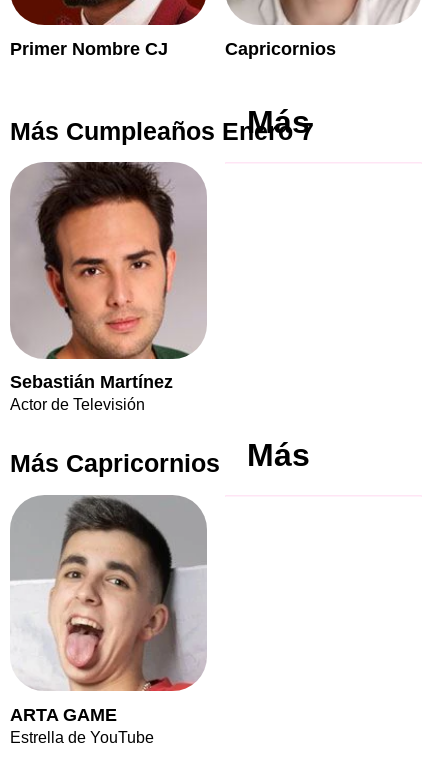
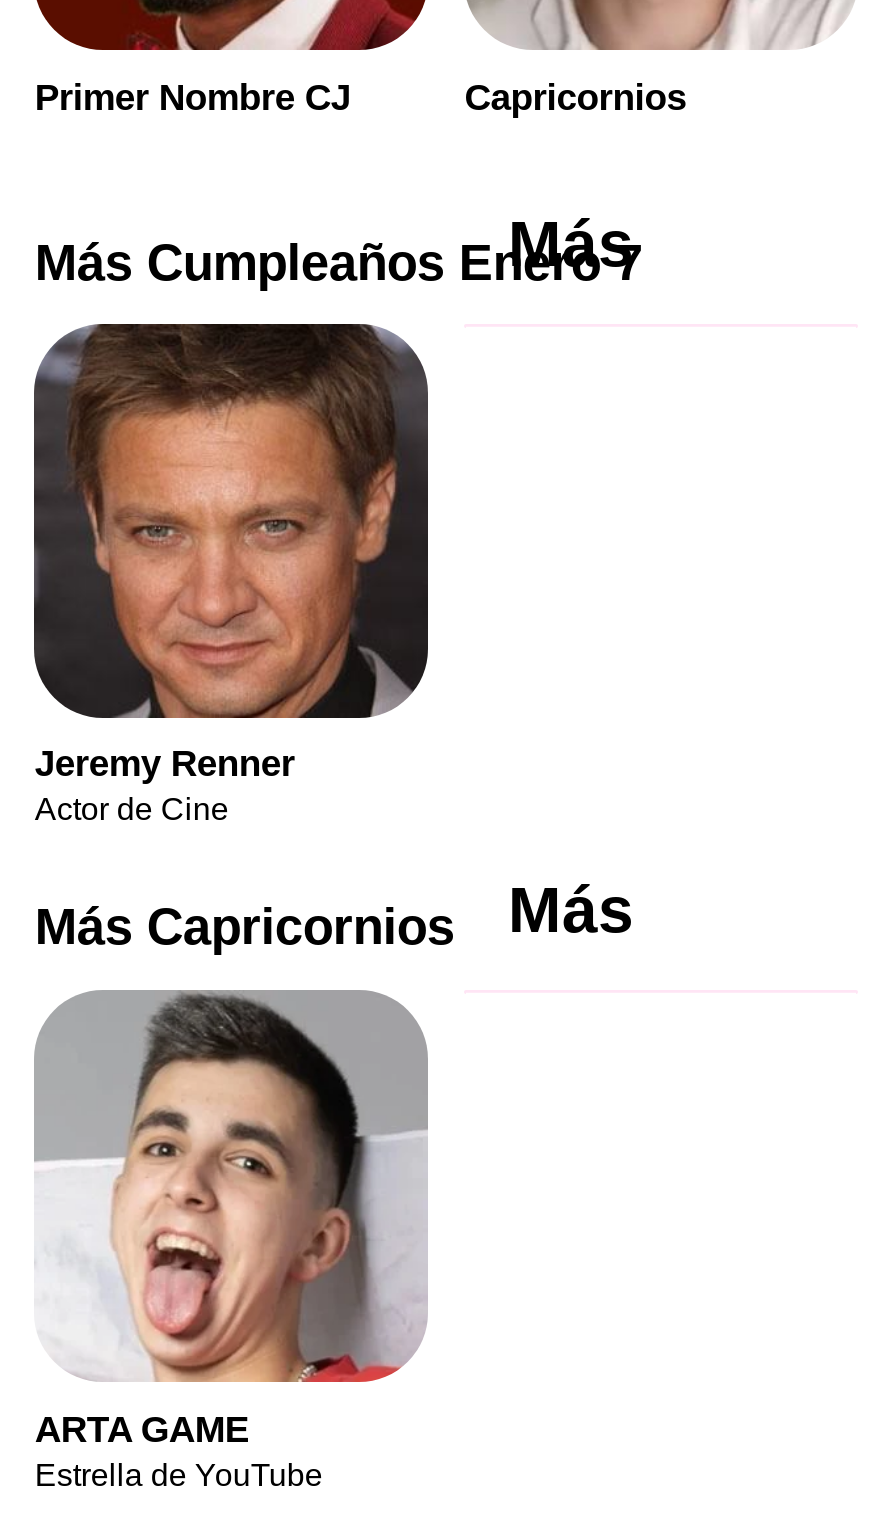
- [image]
- Sebastián Martínez
- Actor de Televisión
+ [image]
+ Jeremy Renner
+ Actor de Cine
